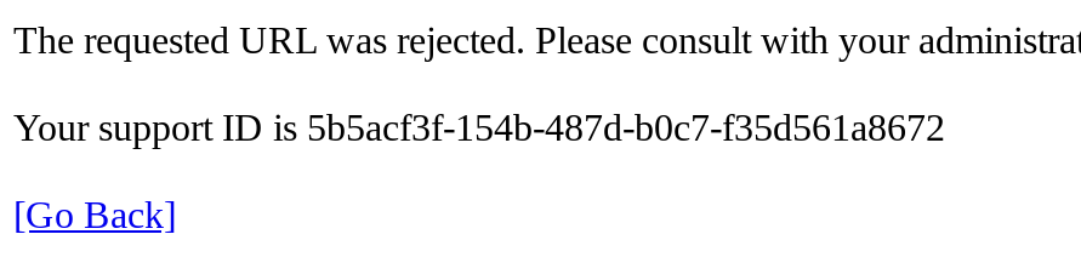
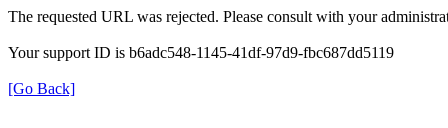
- Your support ID is 5b5acf3f-154b-487d-b0c7-f35d561a8672
+ Your support ID is b6adc548-1145-41df-97d9-fbc687dd5119
